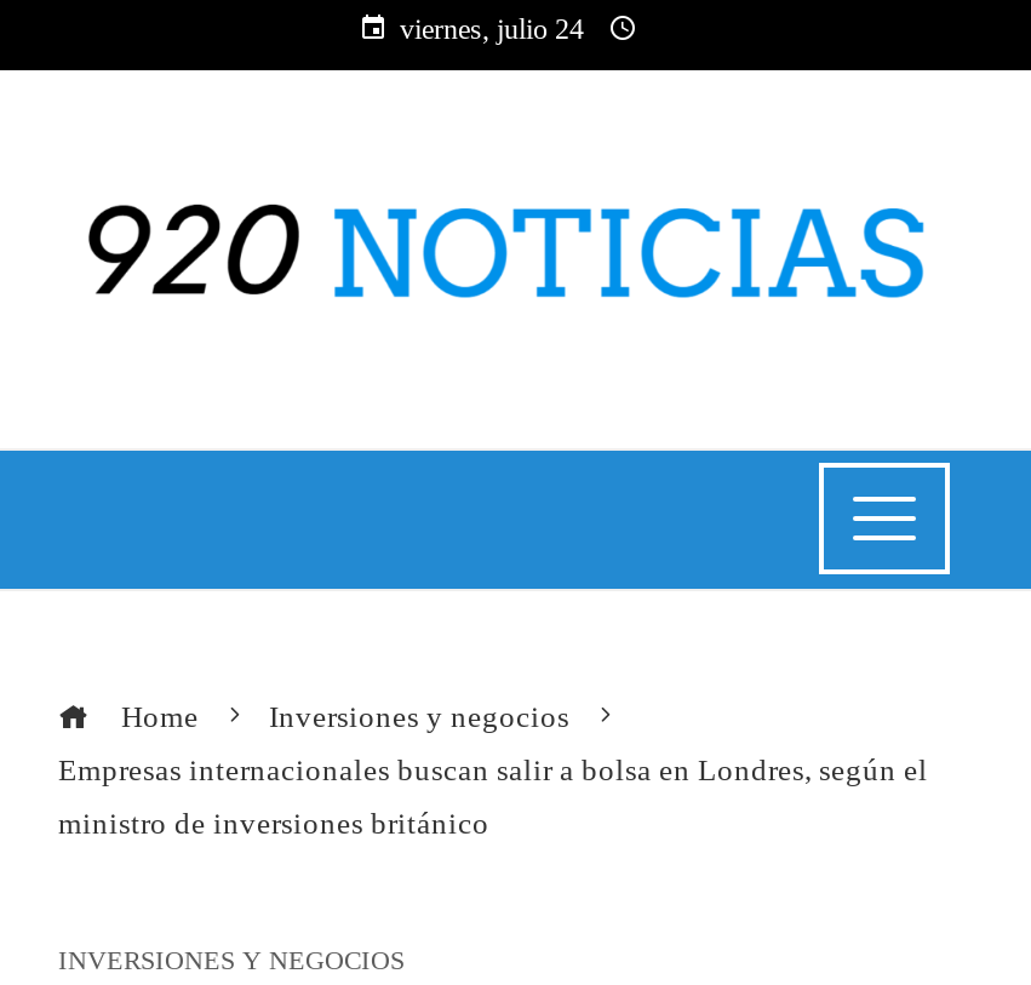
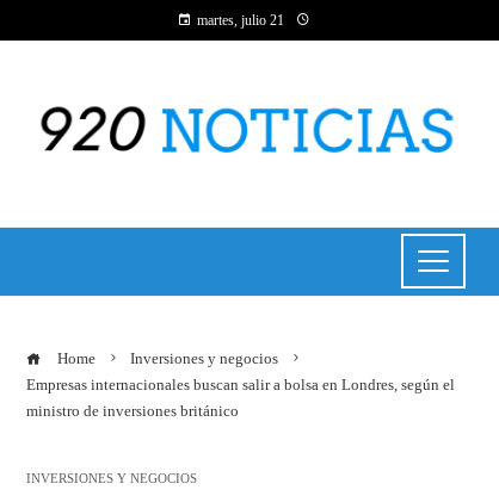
- viernes, julio 24
+ martes, julio 21
